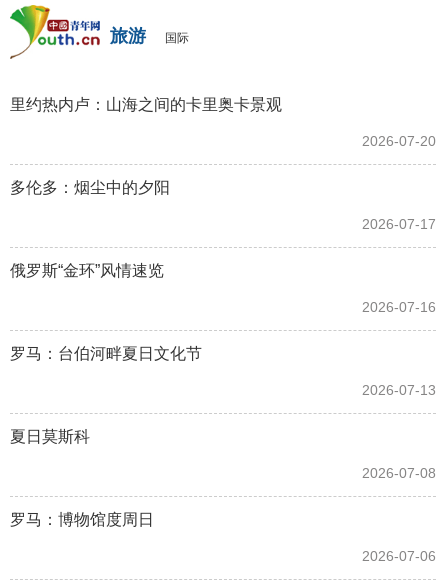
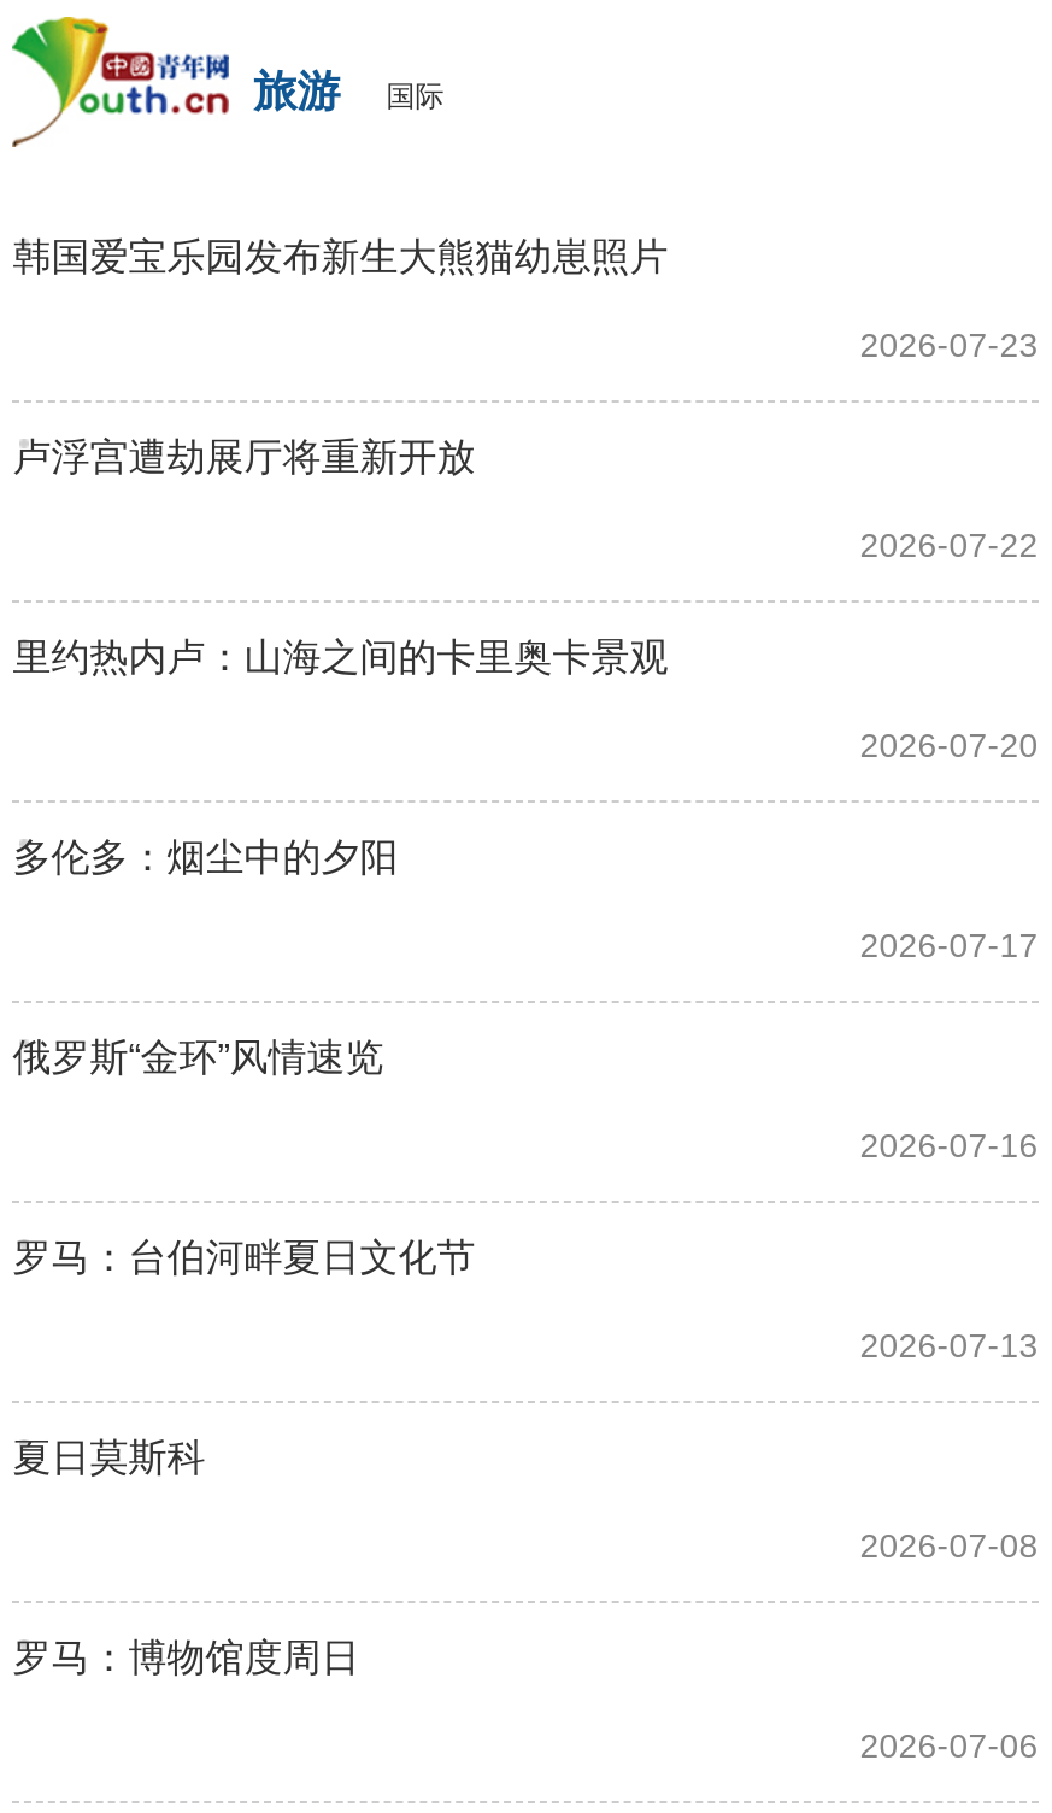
+ 韩国爱宝乐园发布新生大熊猫幼崽照片
+ 2026-07-23
+ 卢浮宫遭劫展厅将重新开放
+ 2026-07-22
